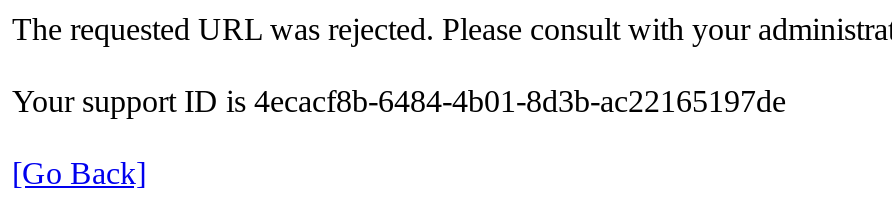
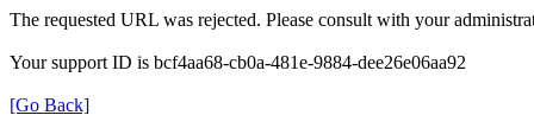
- Your support ID is 4ecacf8b-6484-4b01-8d3b-ac22165197de
+ Your support ID is bcf4aa68-cb0a-481e-9884-dee26e06aa92
